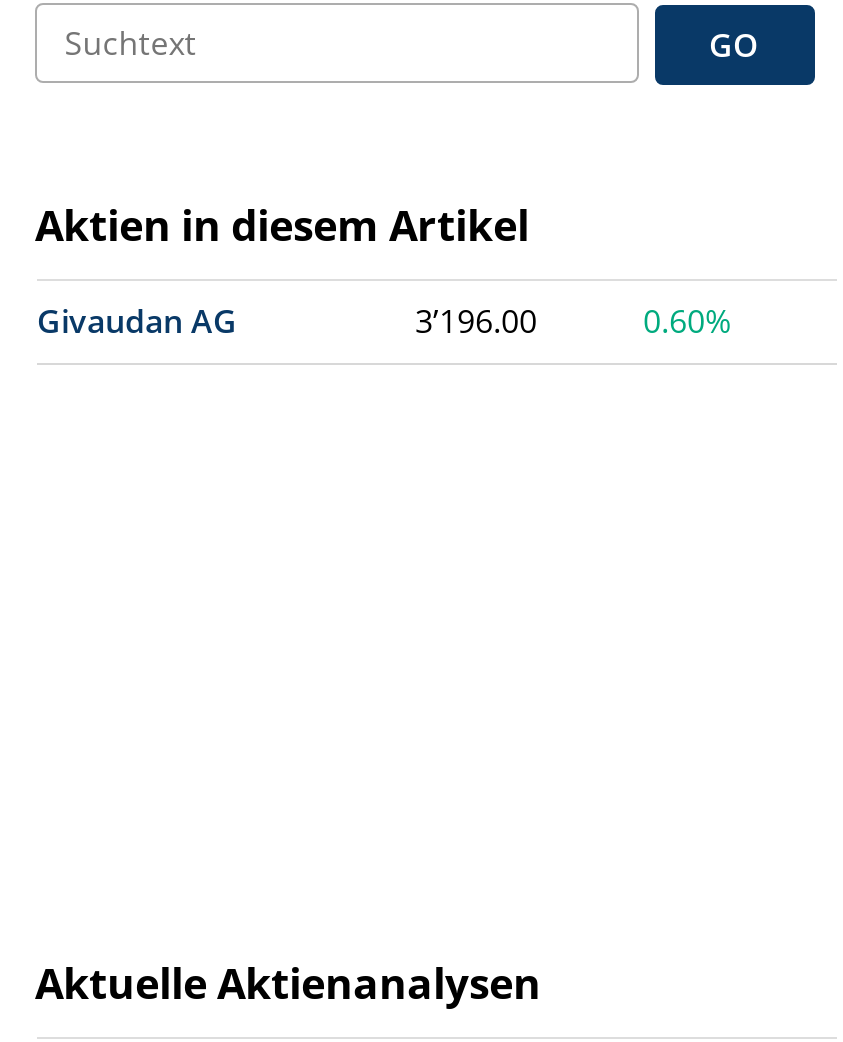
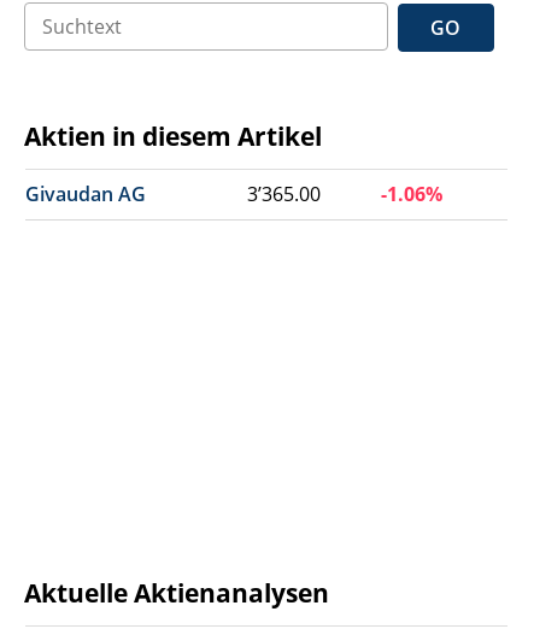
- 3’196.00
+ 3’365.00

- 0.60%
+ -1.06%
